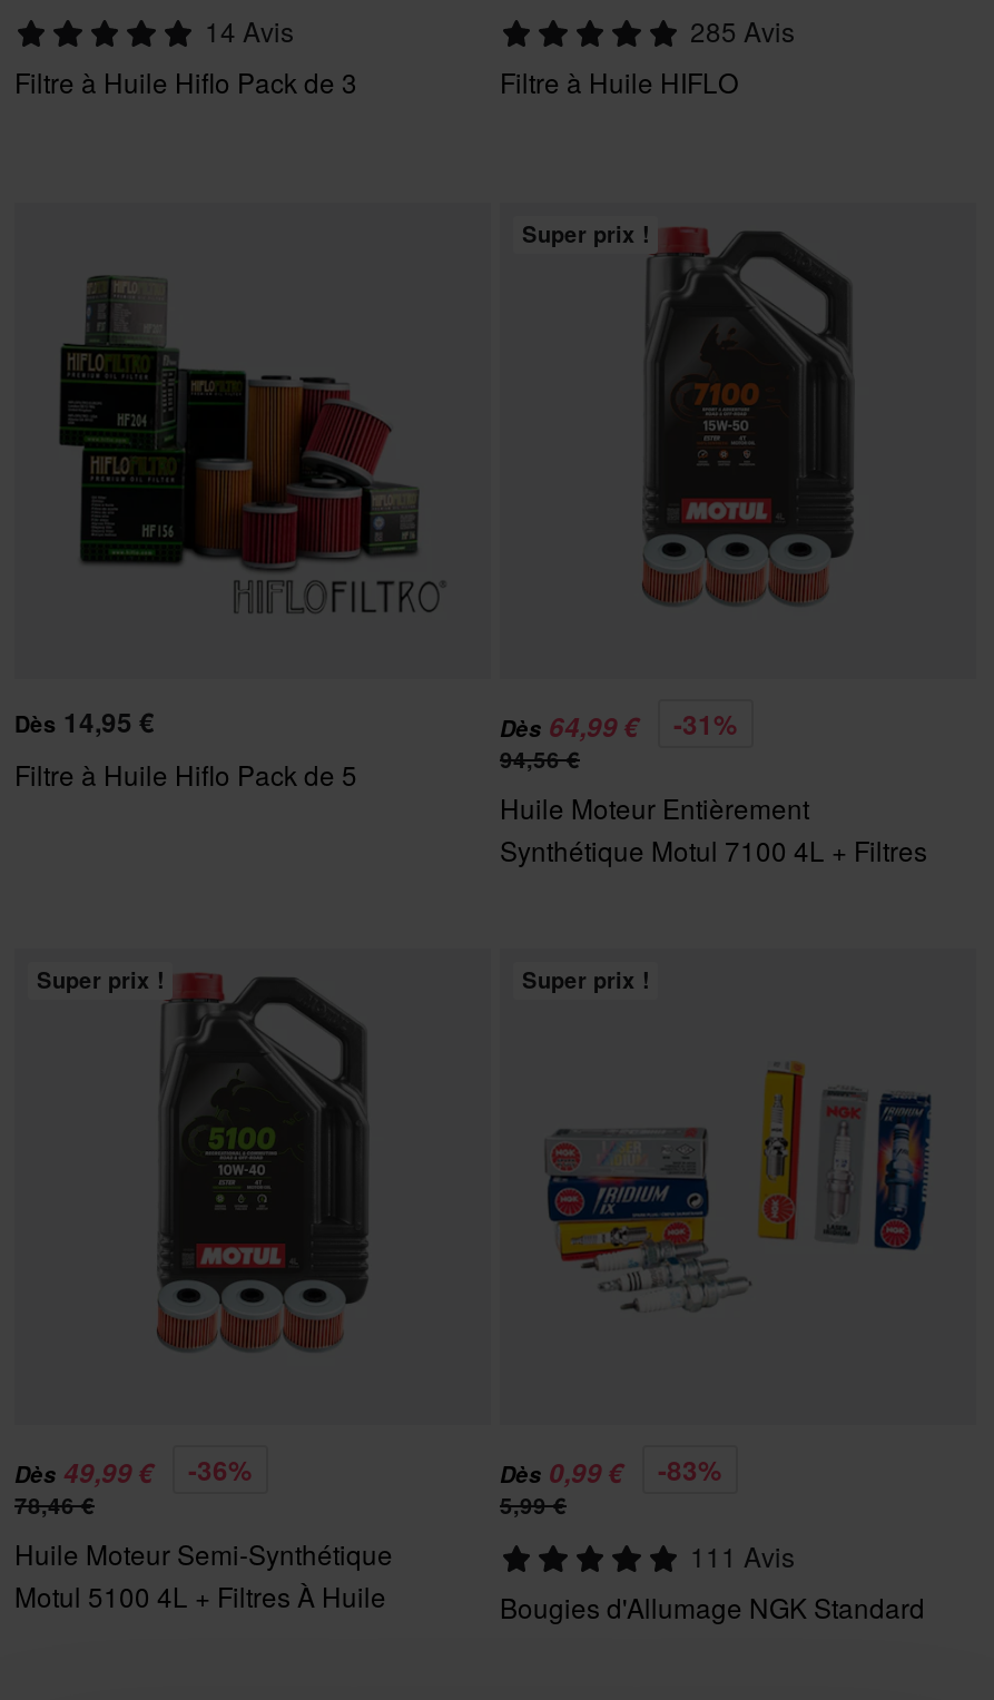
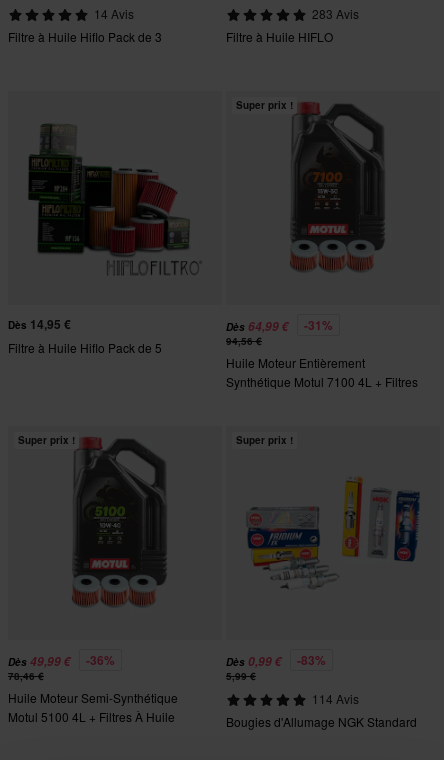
- 285 Avis
+ 283 Avis

- 111 Avis
+ 114 Avis
